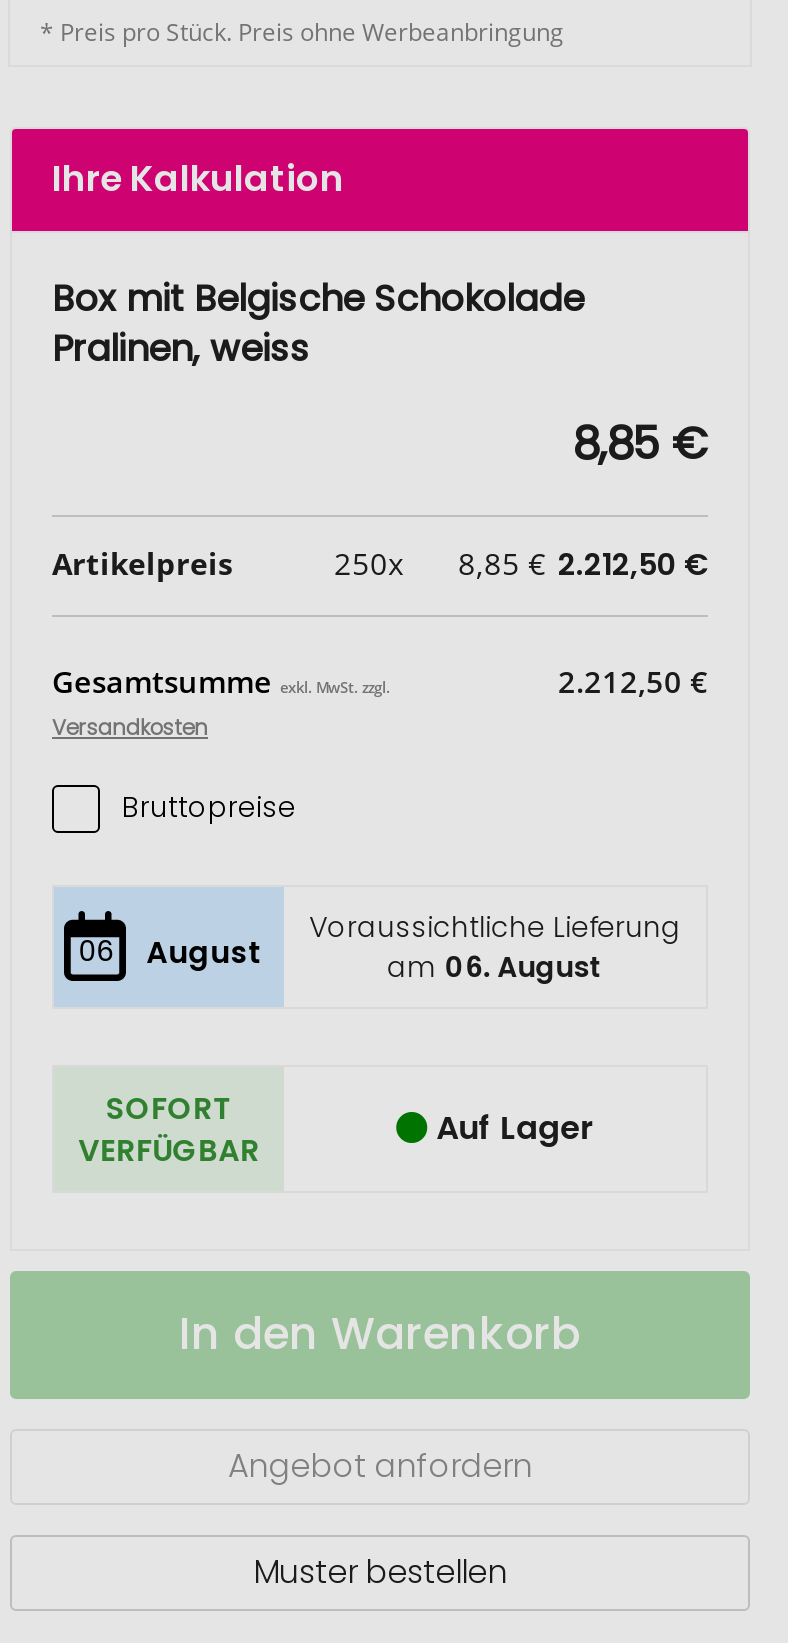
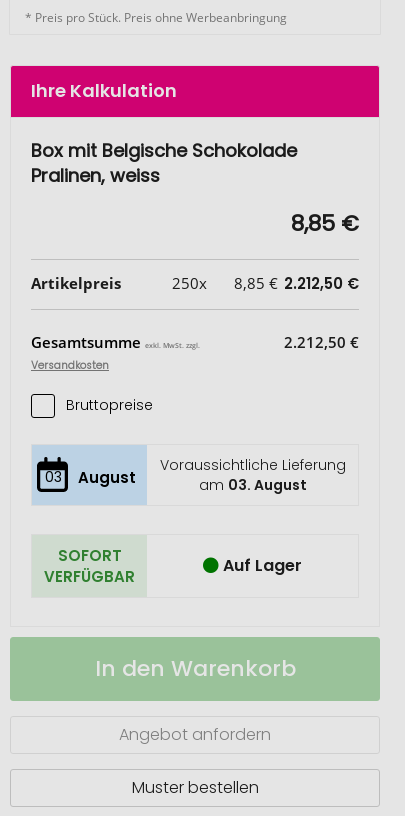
- 06 August
+ 03 August

- am 06. August
+ am 03. August
